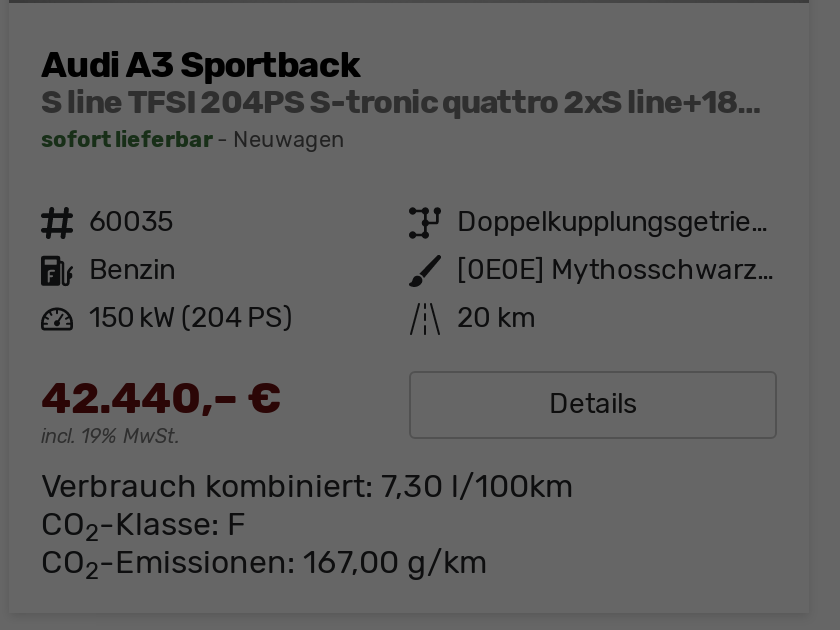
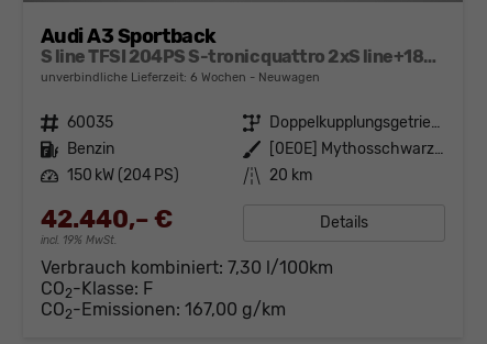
- sofort lieferbar Neuwagen
+ unverbindliche Lieferzeit: 6 Wochen
+ Neuwagen
